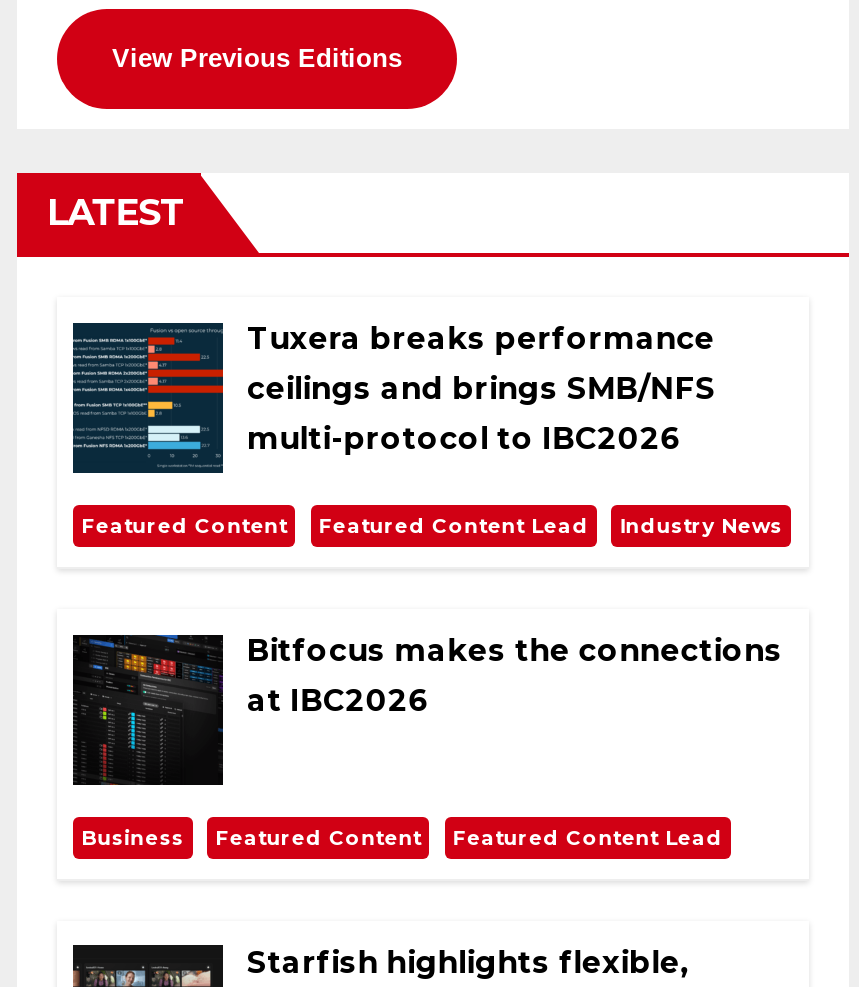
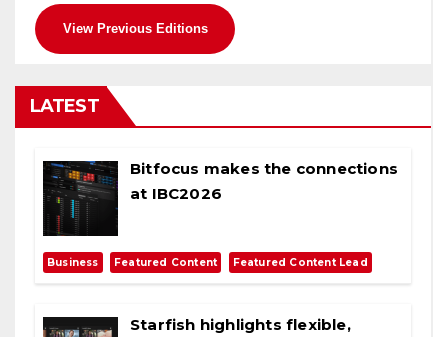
- [image]
- Tuxera breaks performance
- ceilings and brings SMB/NFS
- multi-protocol to IBC2026
- Featured Content , Featured Content Lead , Industry News
